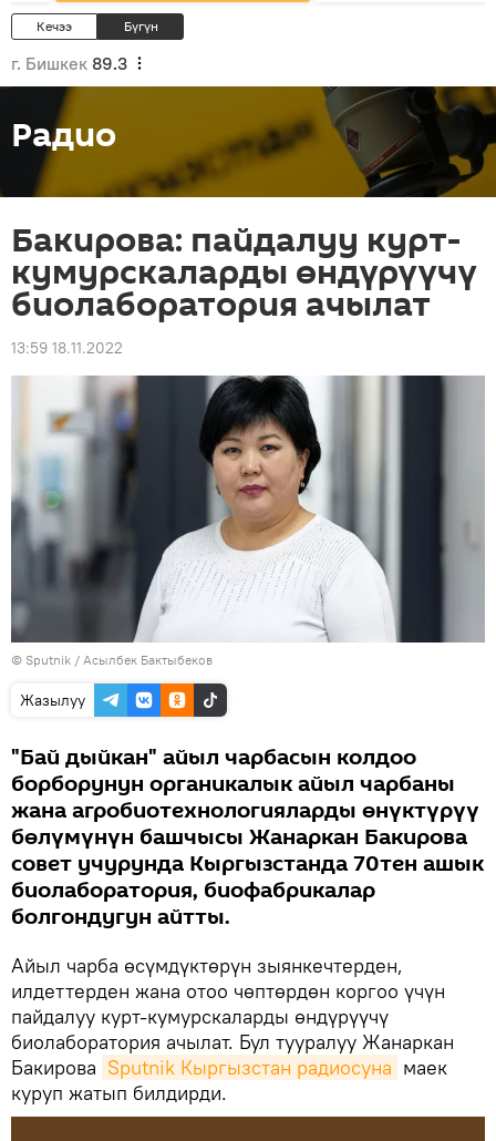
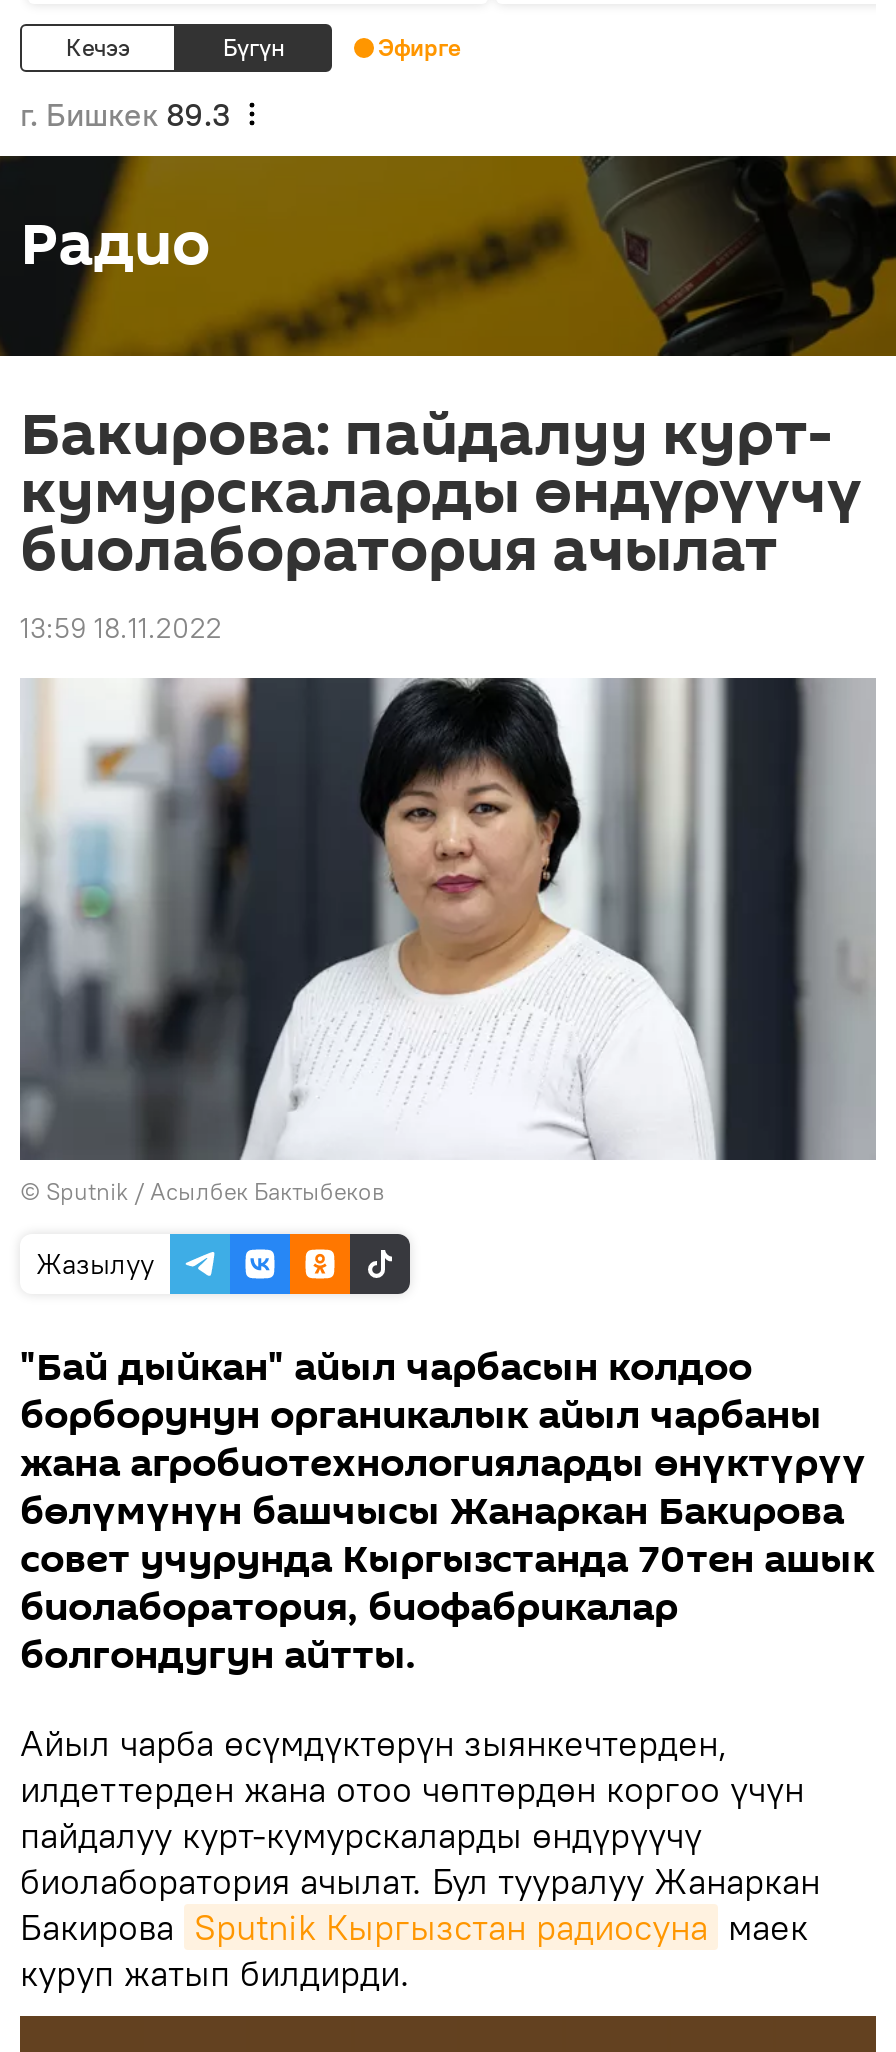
+ Эфирге
